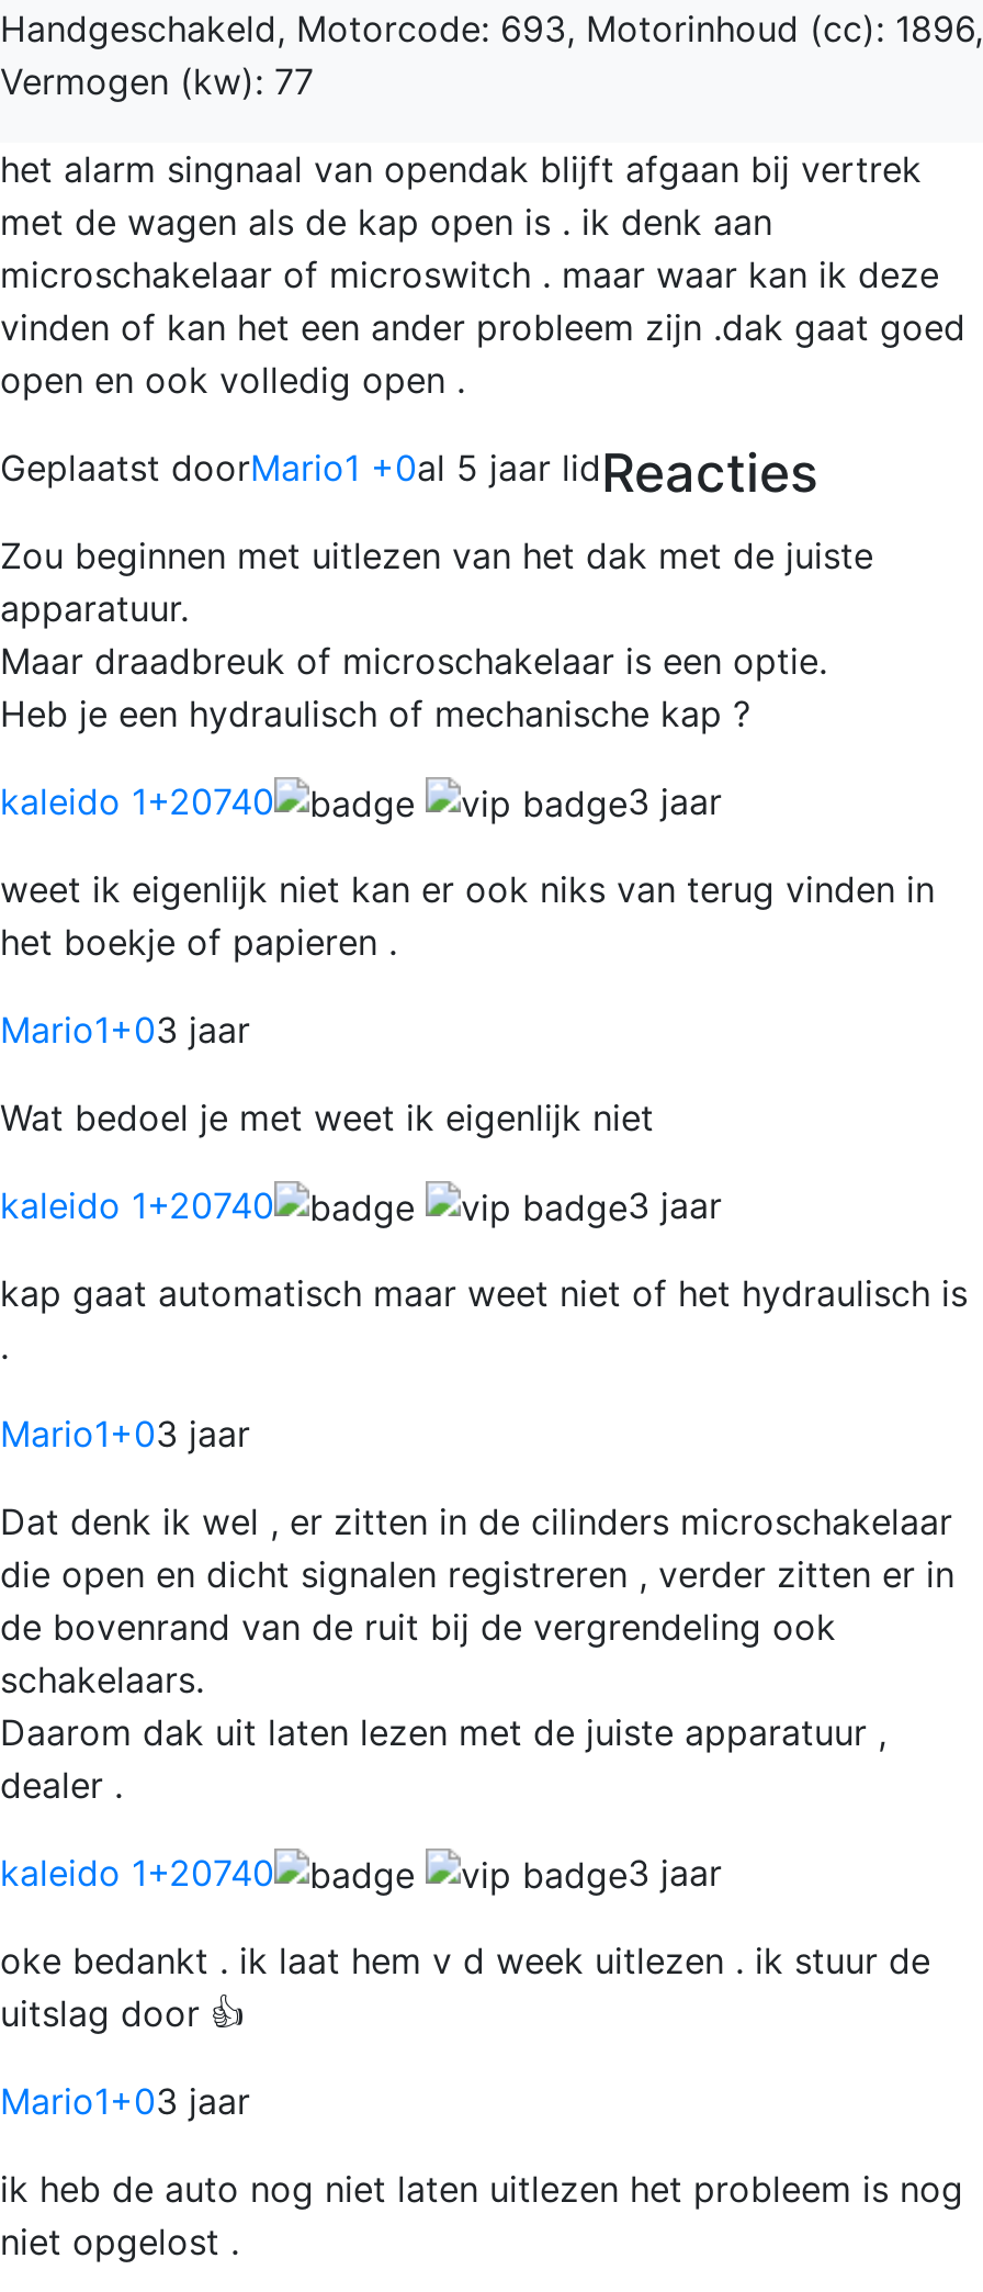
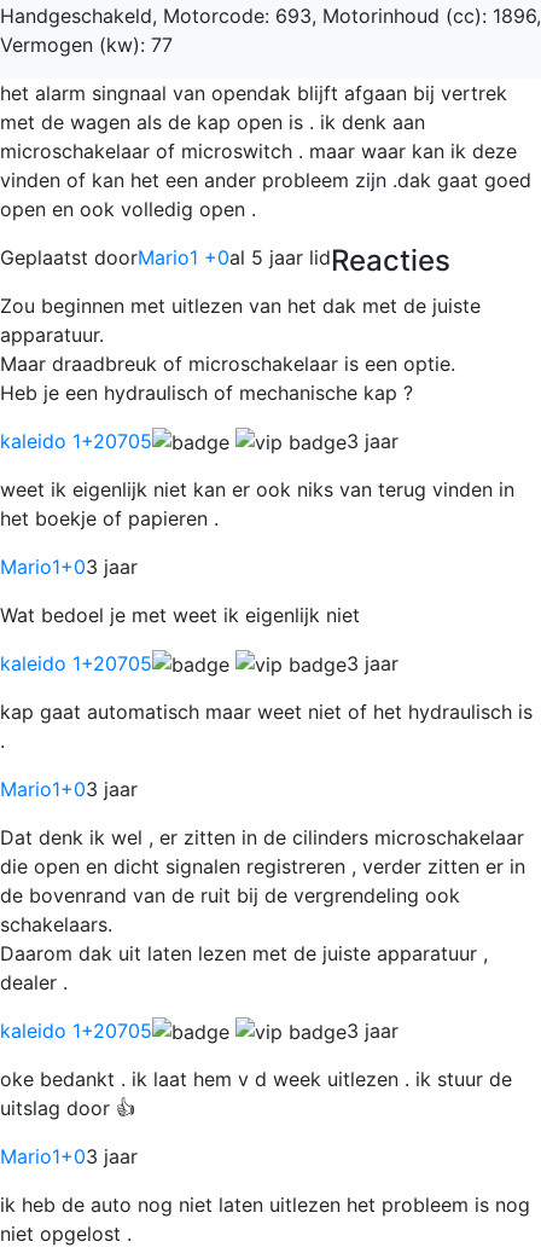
- kaleido 1+20740
+ kaleido 1+20705

- kaleido 1+20740
+ kaleido 1+20705

- kaleido 1+20740
+ kaleido 1+20705
